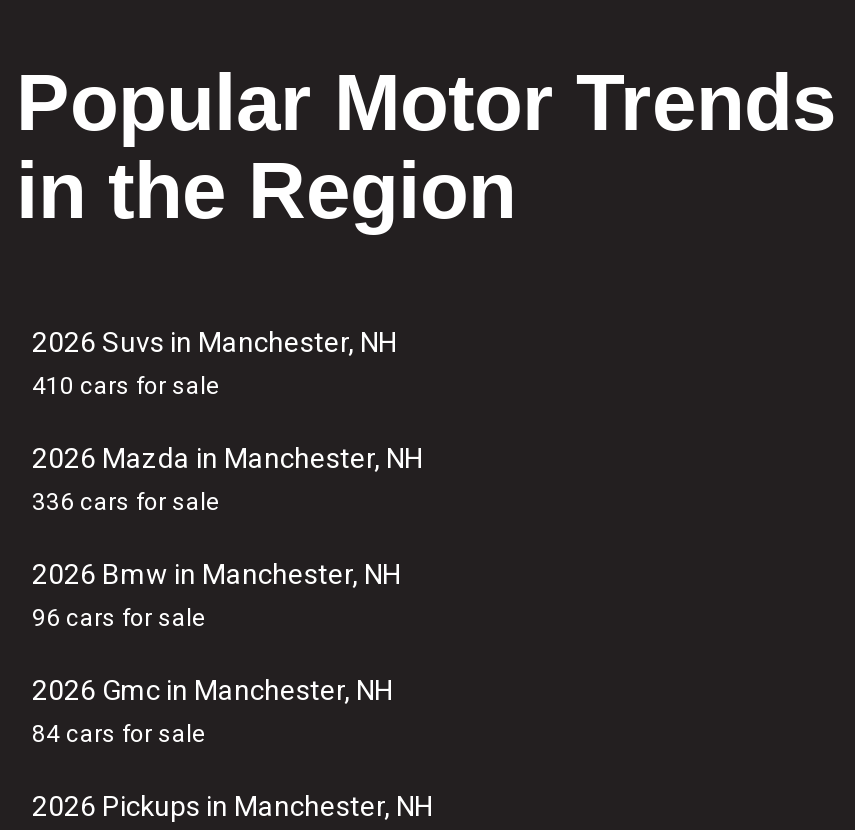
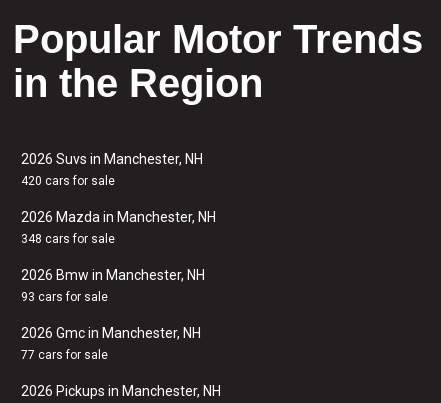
- 410 cars for sale
+ 420 cars for sale

- 336 cars for sale
+ 348 cars for sale

- 96 cars for sale
+ 93 cars for sale

- 84 cars for sale
+ 77 cars for sale
